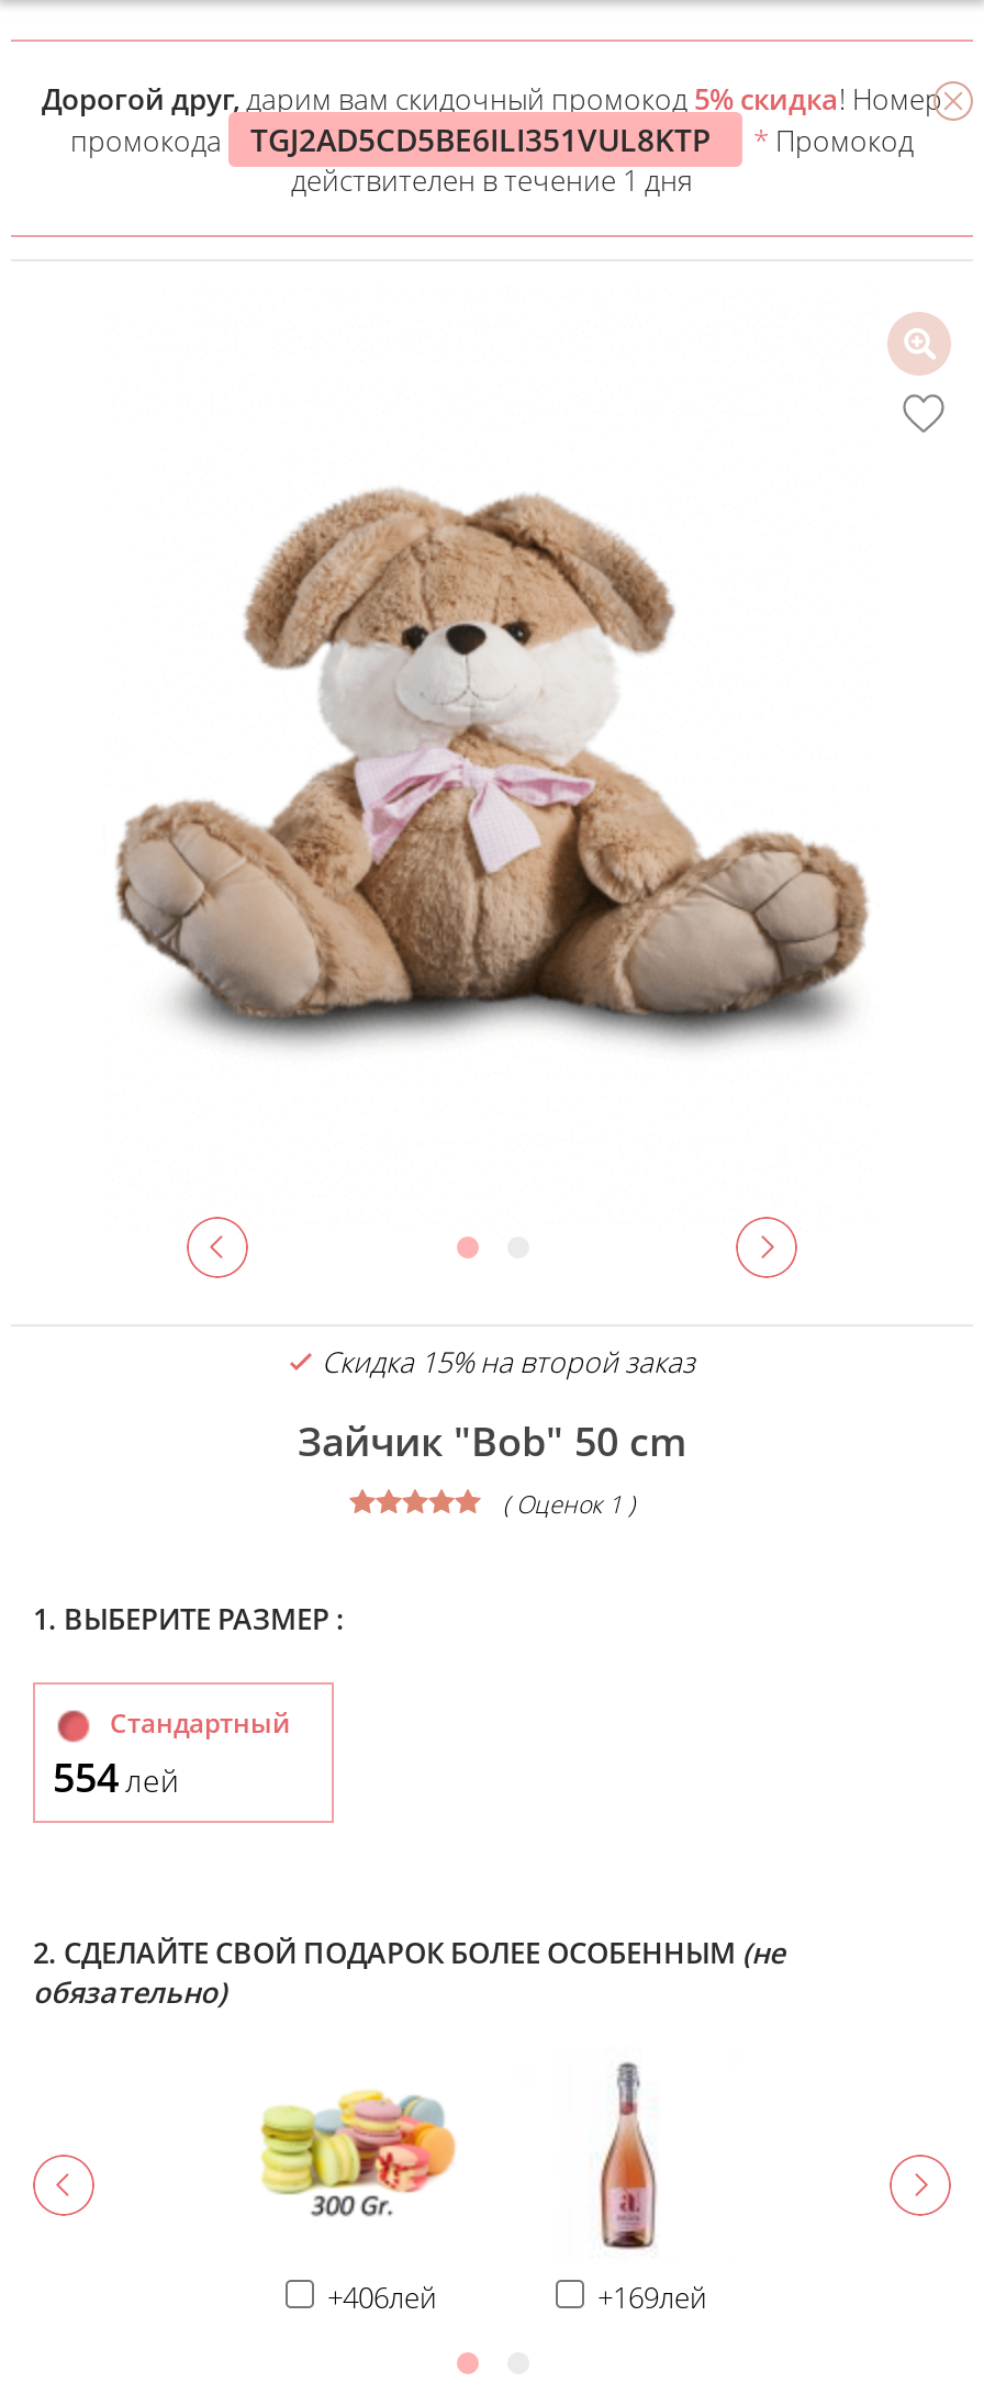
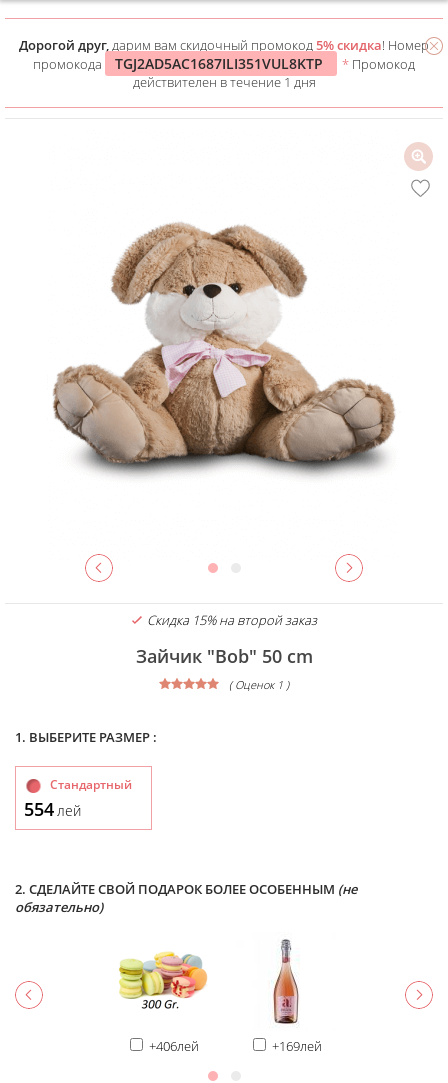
- промокода TGJ2AD5CD5BE6ILI351VUL8KTP
+ промокода TGJ2AD5AC1687ILI351VUL8KTP
